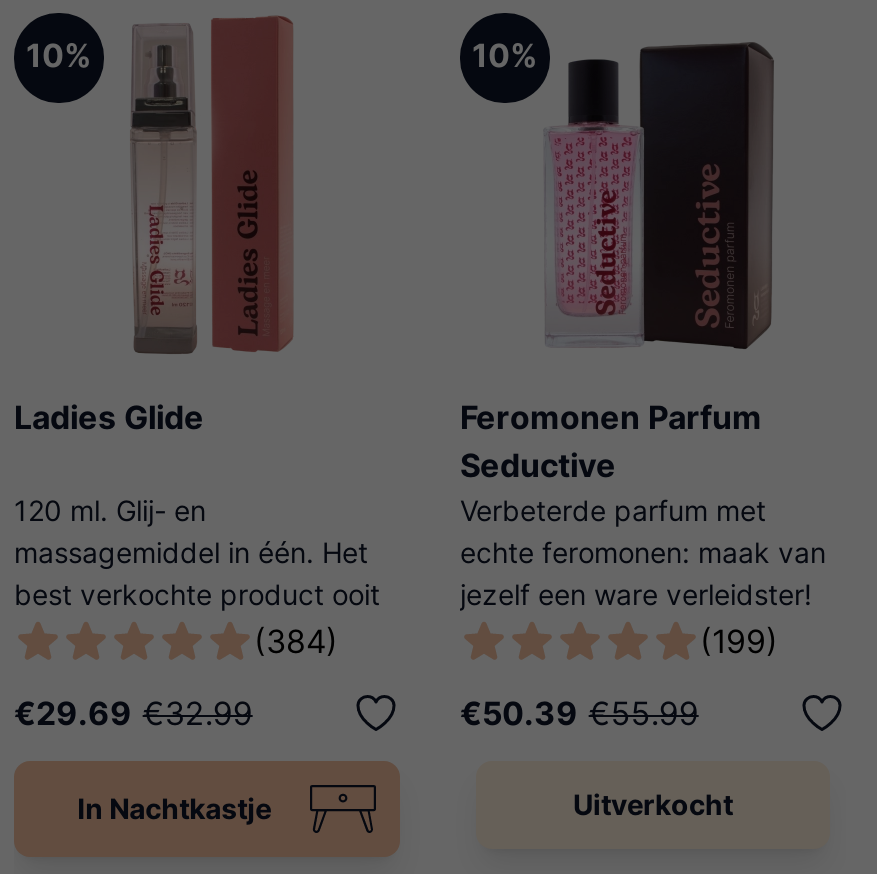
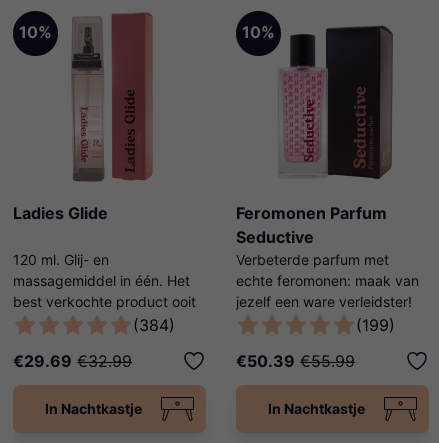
- Uitverkocht
+ In Nachtkastje
